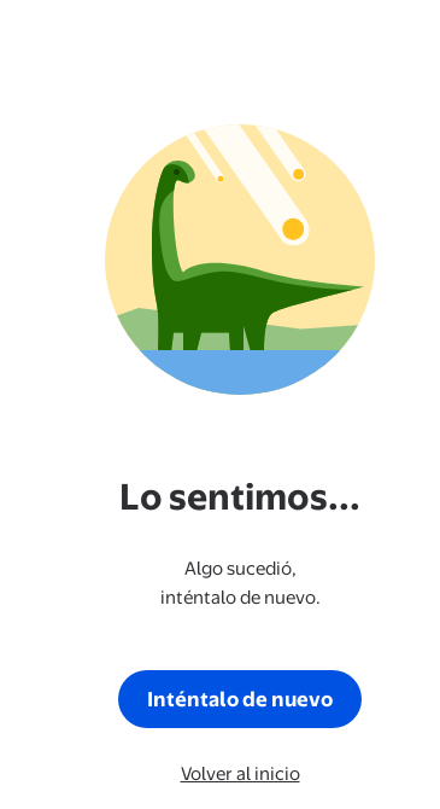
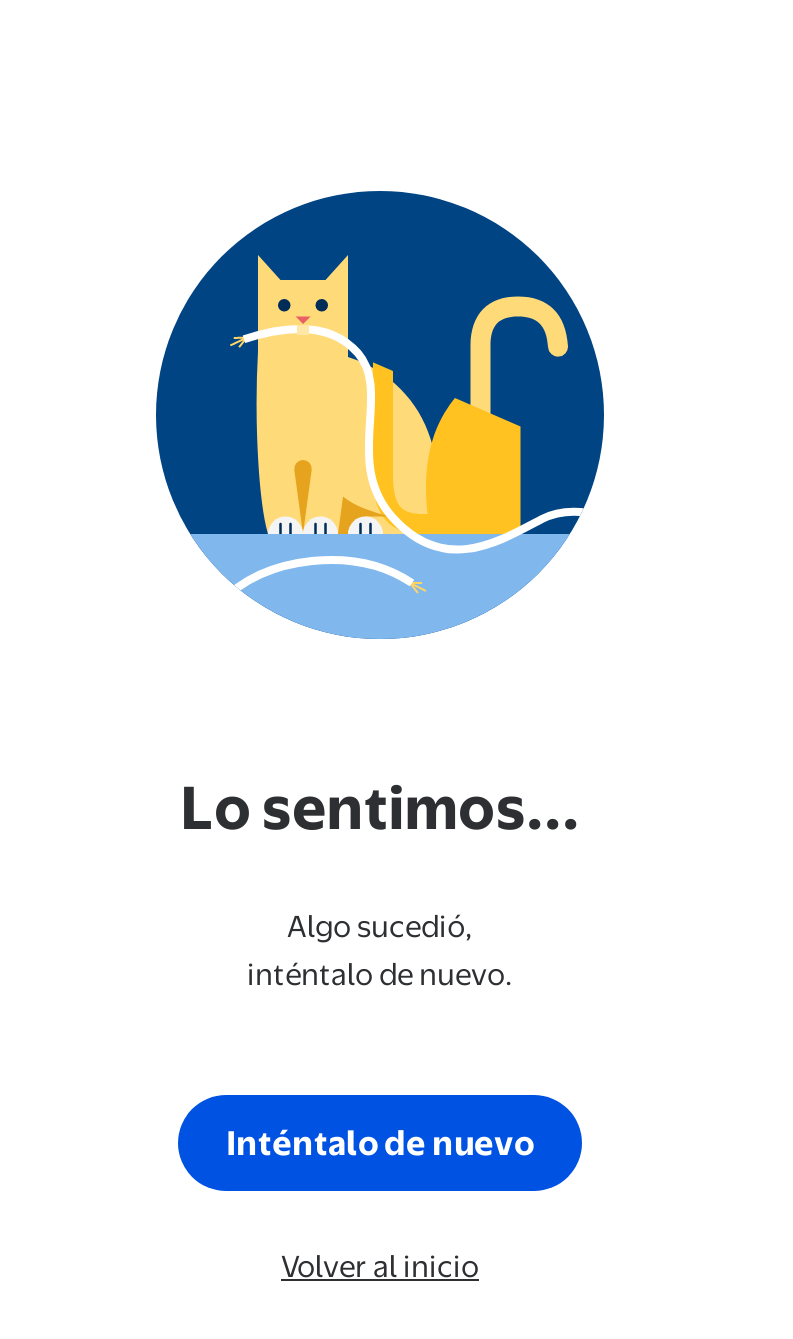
- [image]
+ [image]
